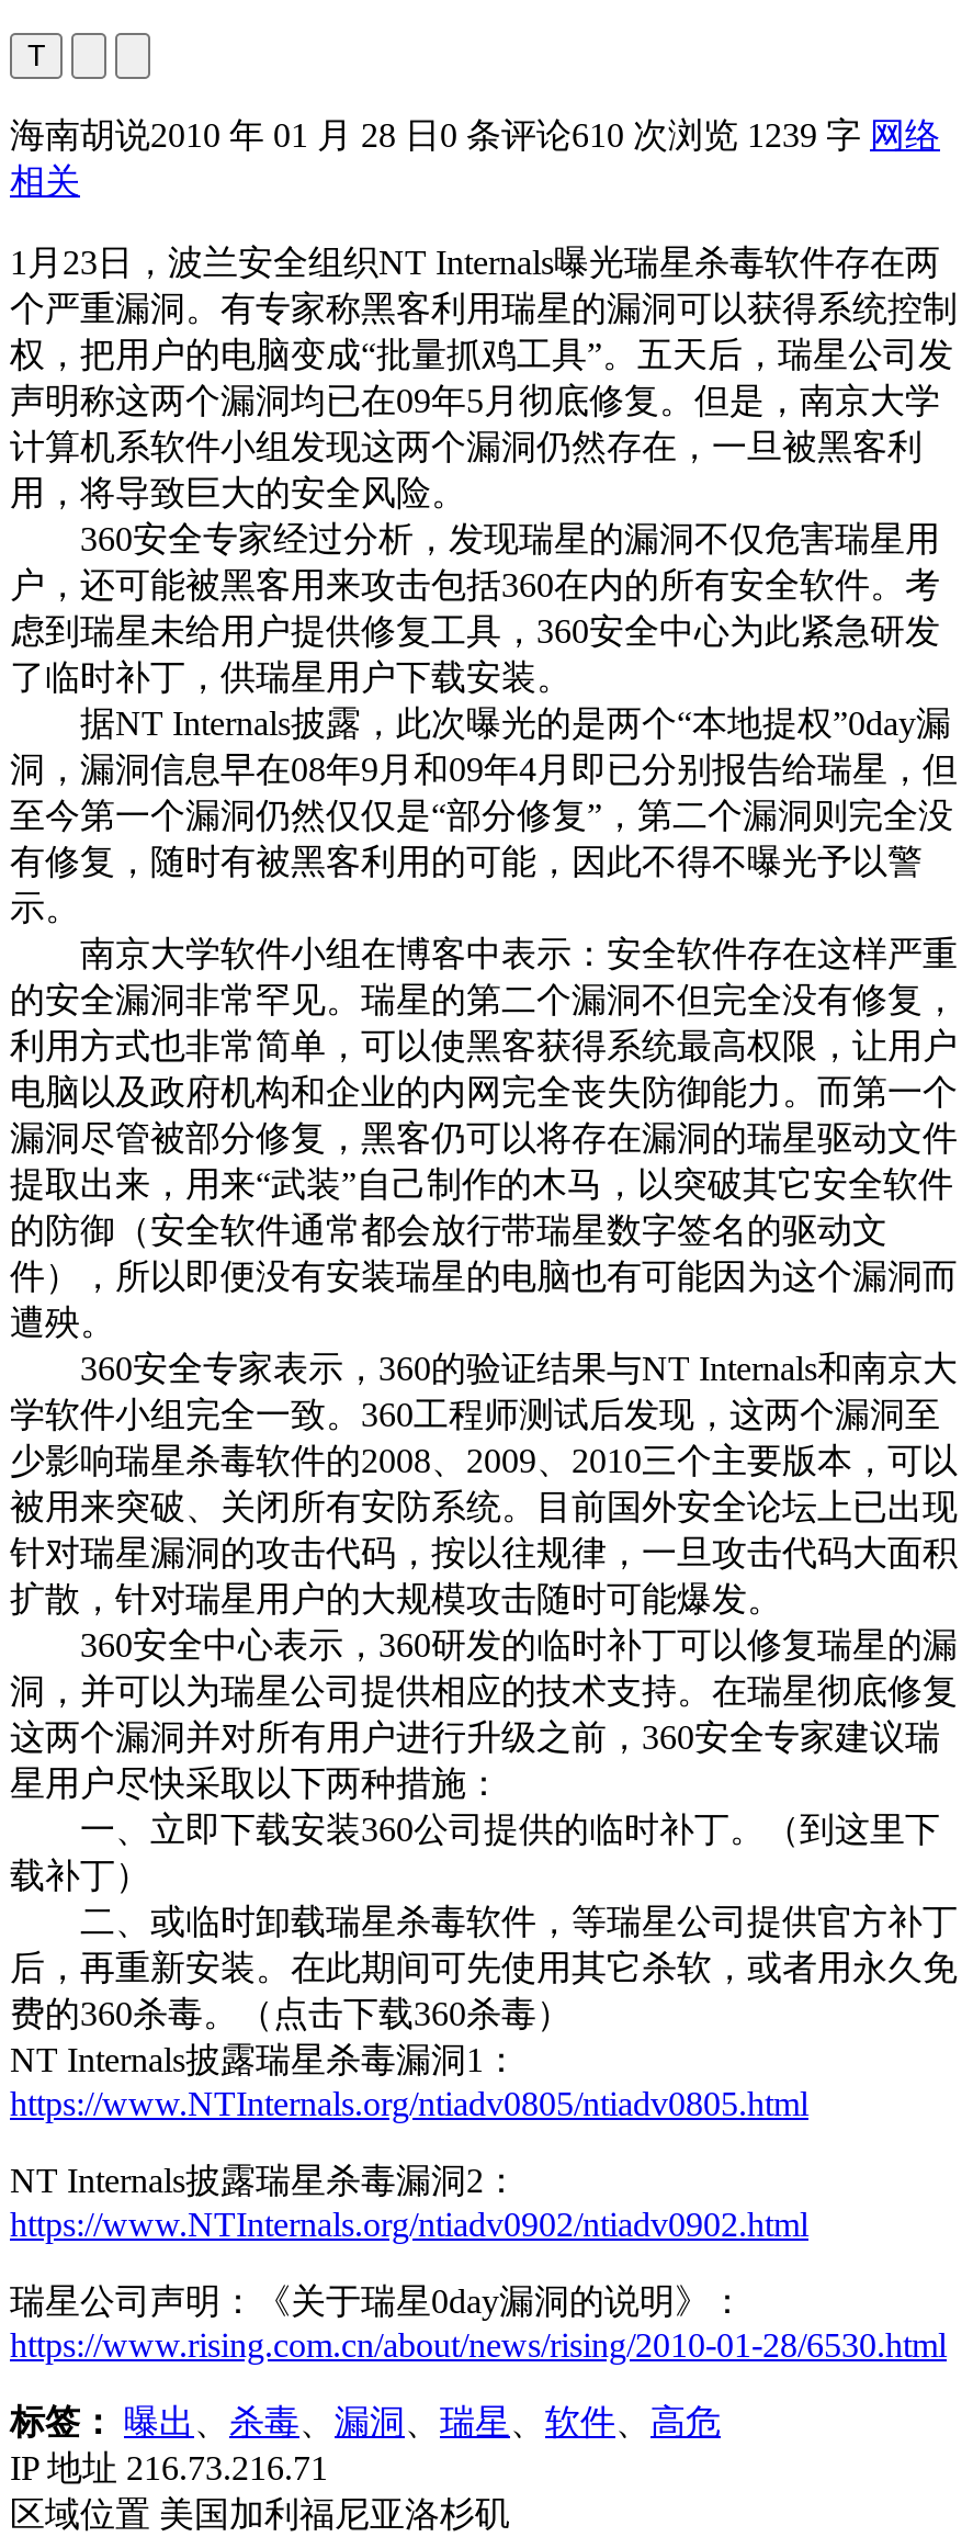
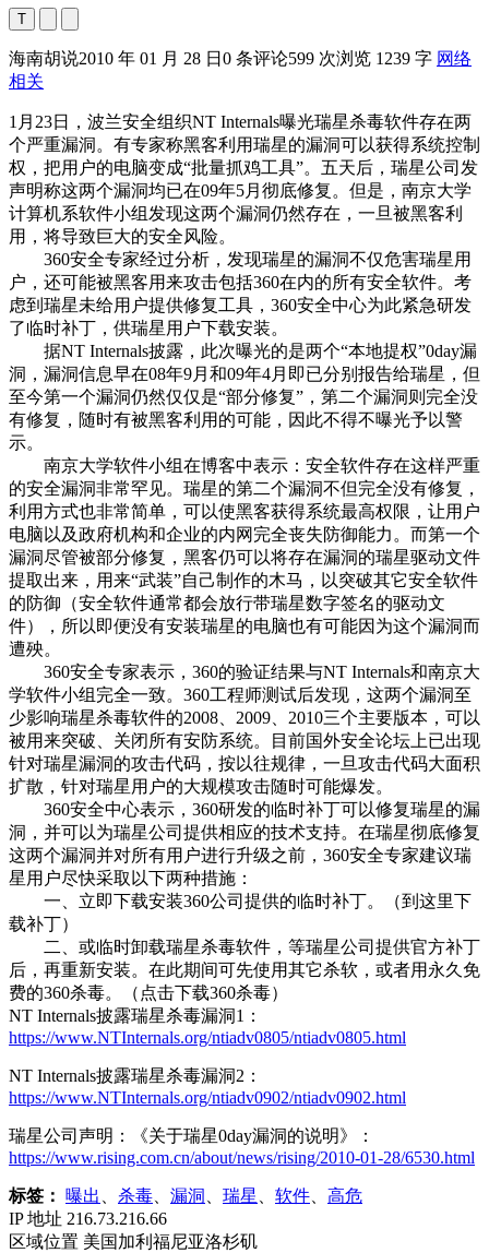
- 海南胡说2010 年 01 月 28 日0 条评论610 次浏览 1239 字 网络
+ 海南胡说2010 年 01 月 28 日0 条评论599 次浏览 1239 字 网络

- IP 地址 216.73.216.71
+ IP 地址 216.73.216.66
